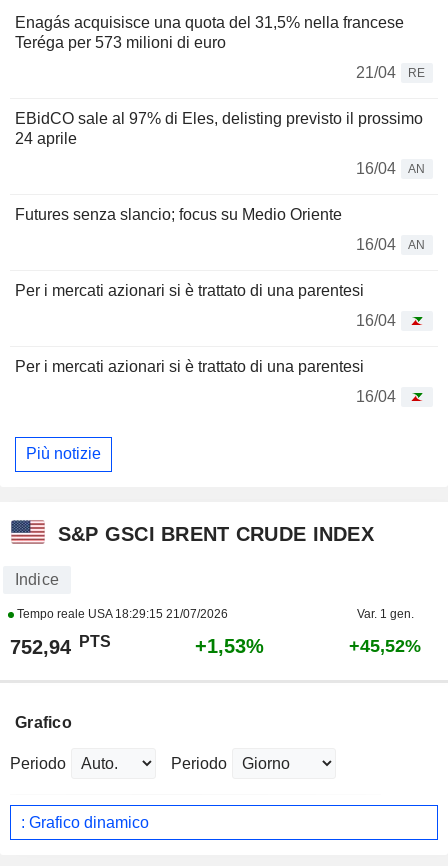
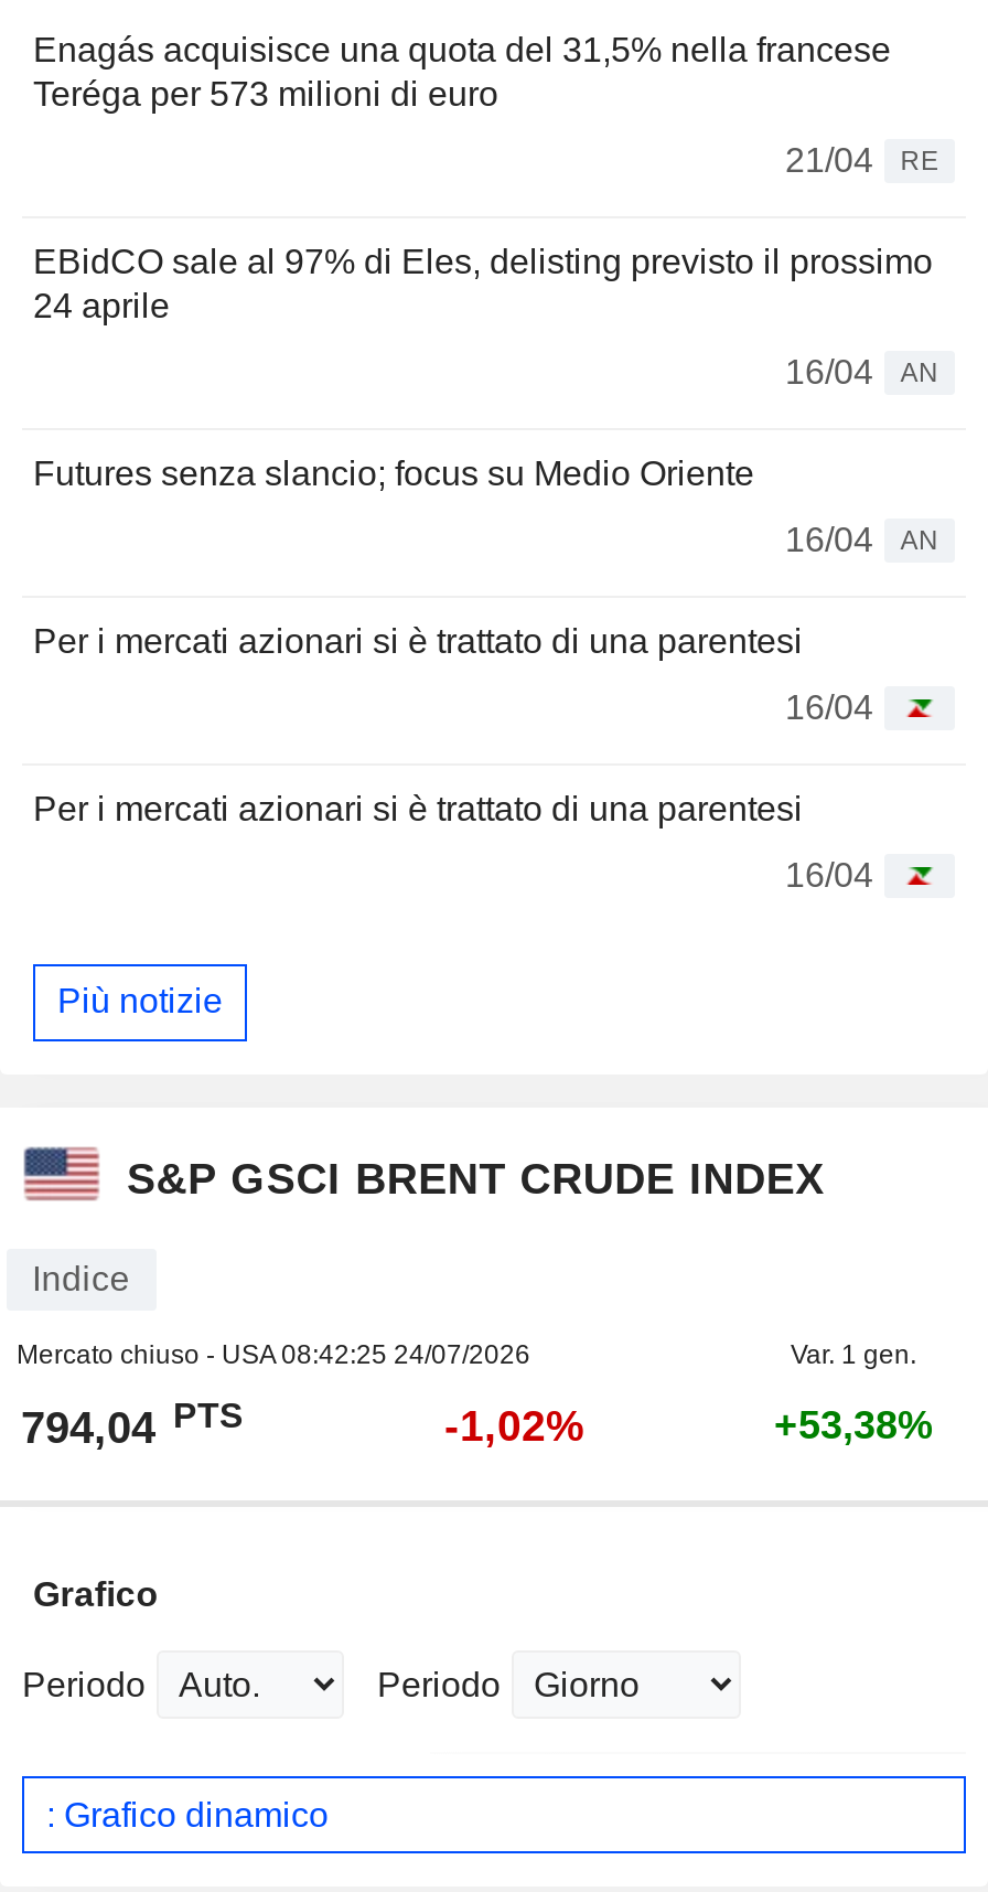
- Tempo reale USA 18:29:15 21/07/2026
+ Mercato chiuso - USA 08:42:25 24/07/2026

- 752,94 PTS
+ 794,04 PTS

- +1,53%
+ -1,02%

- +45,52%
+ +53,38%
